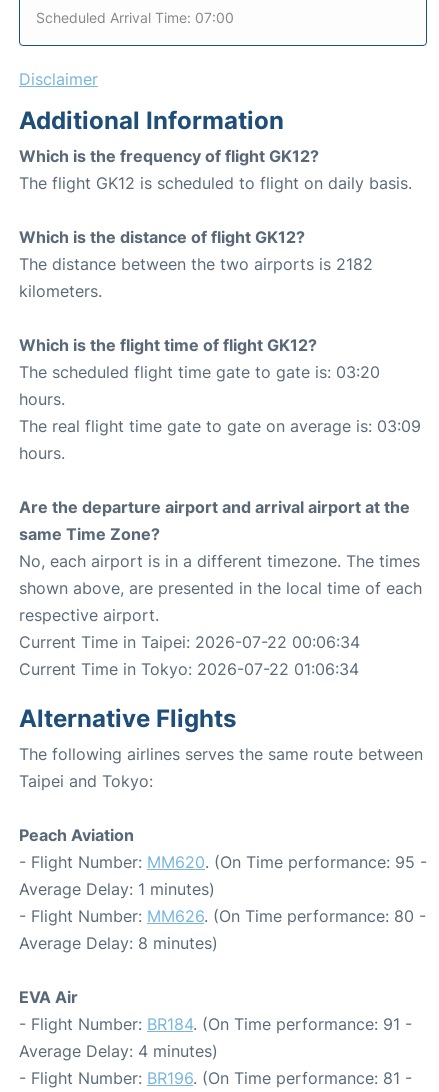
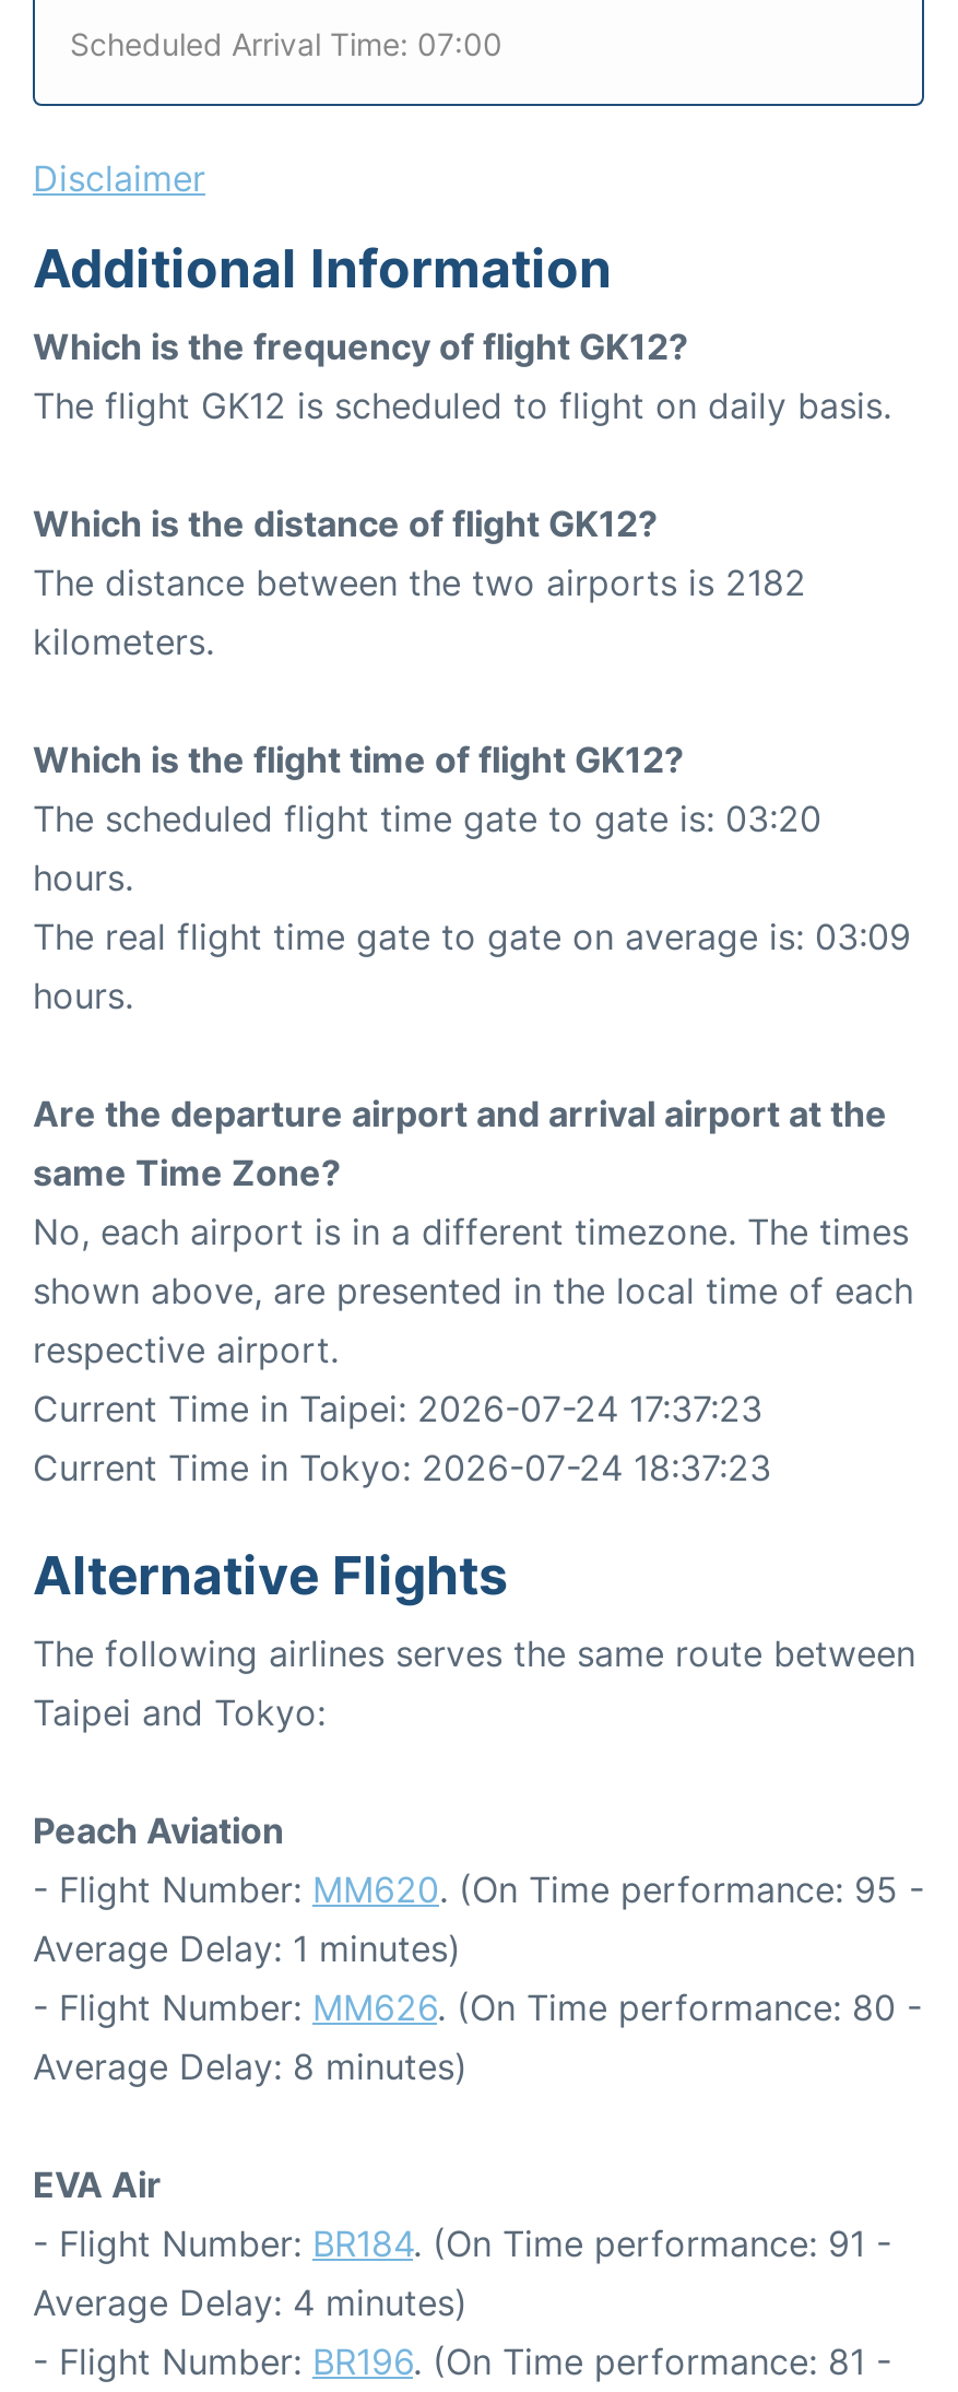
- Current Time in Taipei: 2026-07-22 00:06:34
+ Current Time in Taipei: 2026-07-24 17:37:23

- Current Time in Tokyo: 2026-07-22 01:06:34
+ Current Time in Tokyo: 2026-07-24 18:37:23
